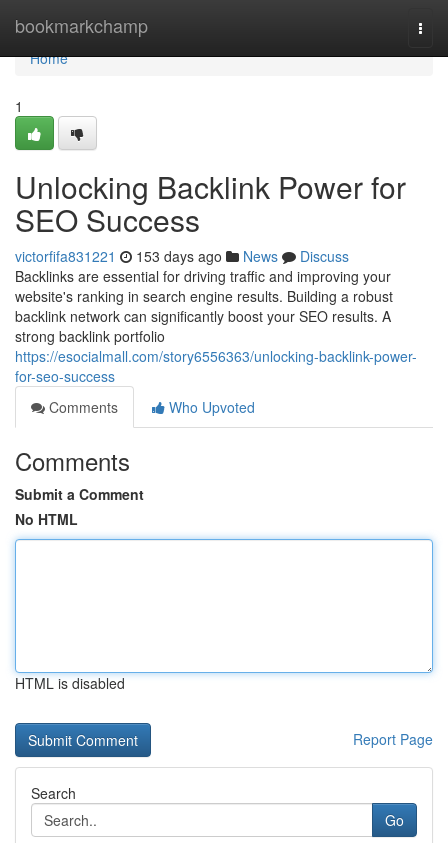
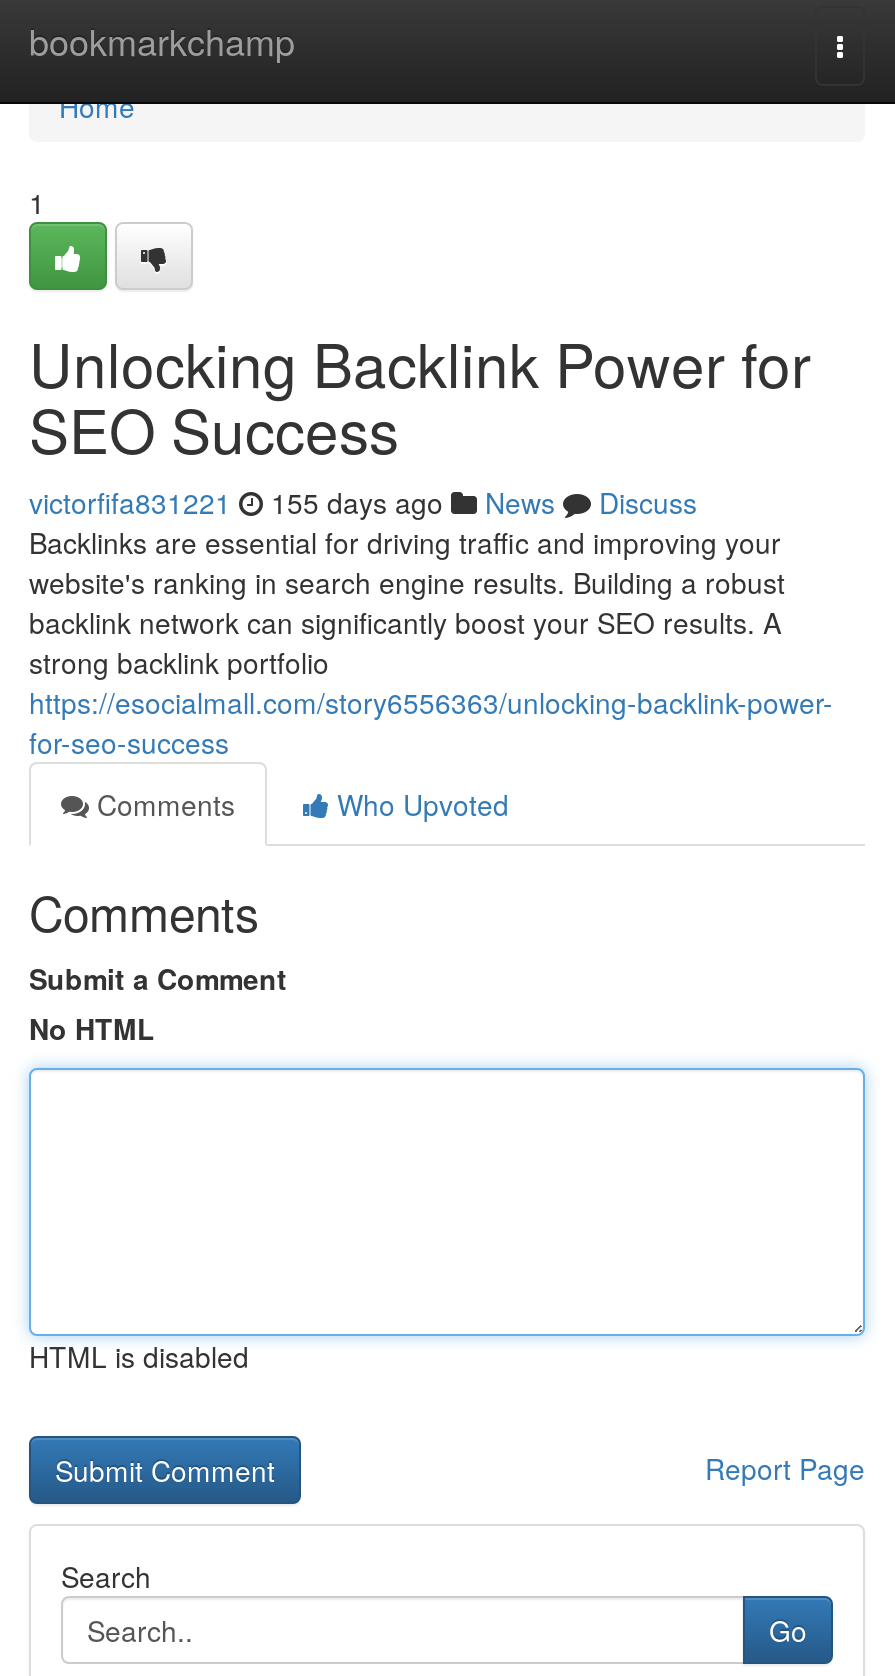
- victorfifa831221 153 days ago News Discuss
+ victorfifa831221 155 days ago News Discuss
